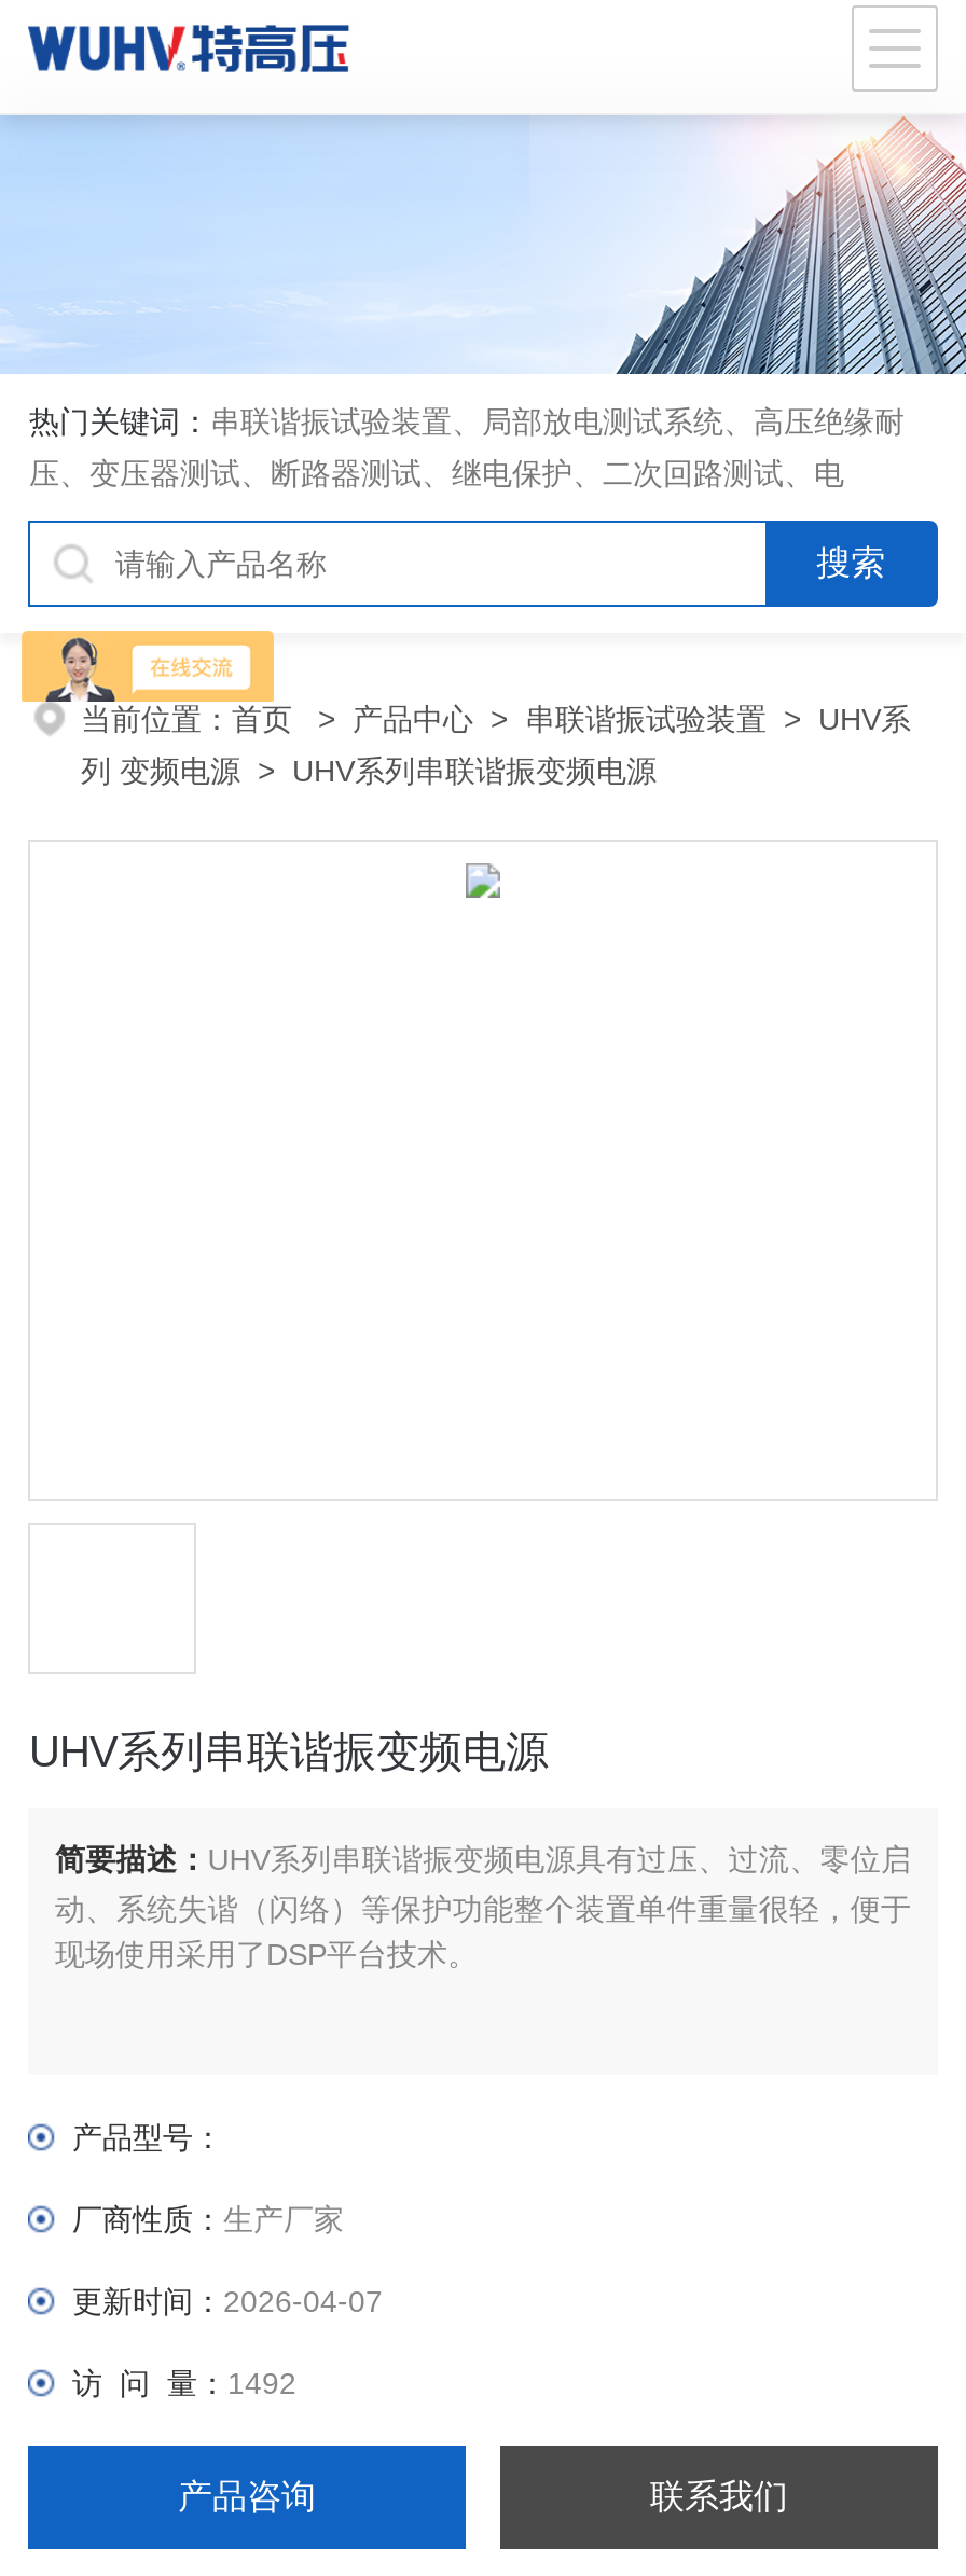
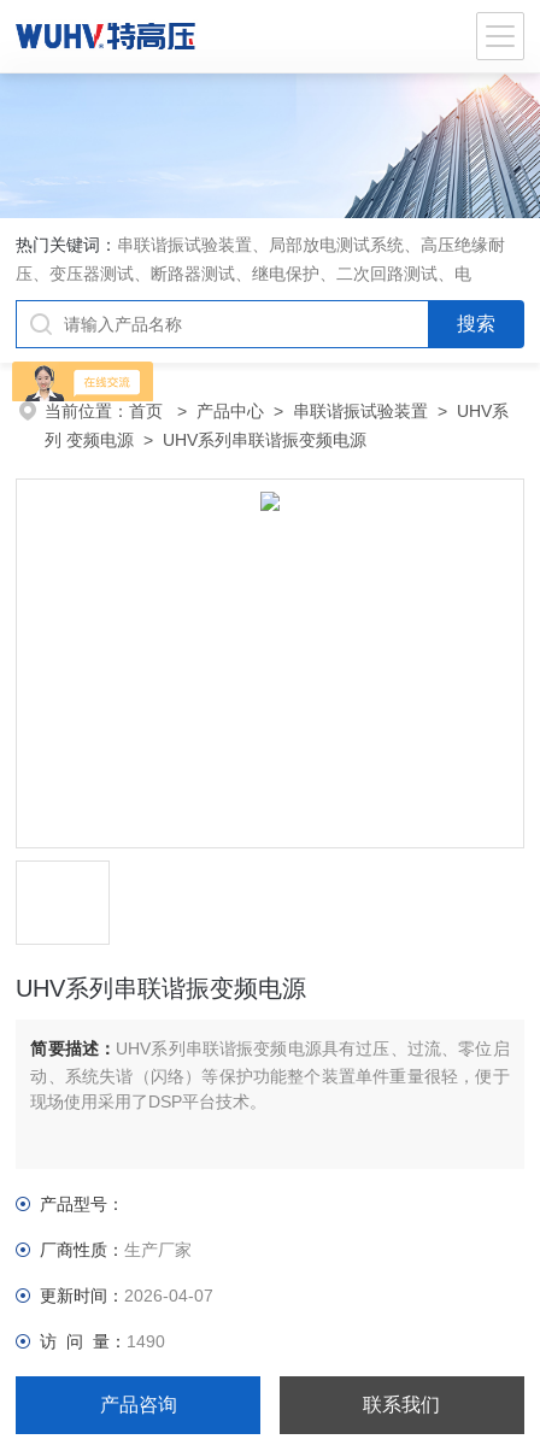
- 访 问 量：1492
+ 访 问 量：1490
